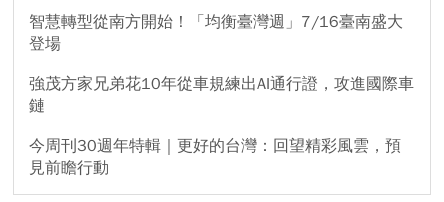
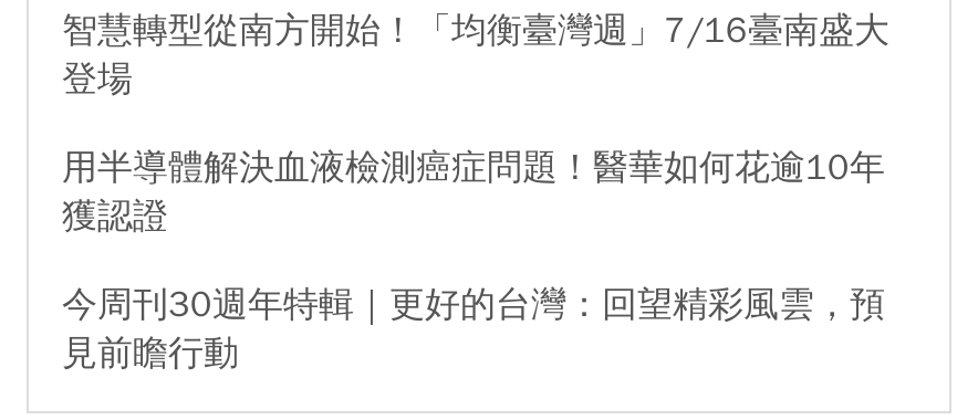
- 強茂方家兄弟花10年從車規練出AI通行證，攻進國際車
- 鏈
+ 用半導體解決血液檢測癌症問題！醫華如何花逾10年
+ 獲認證
